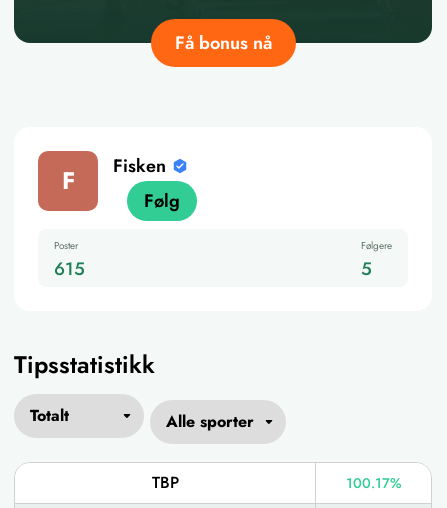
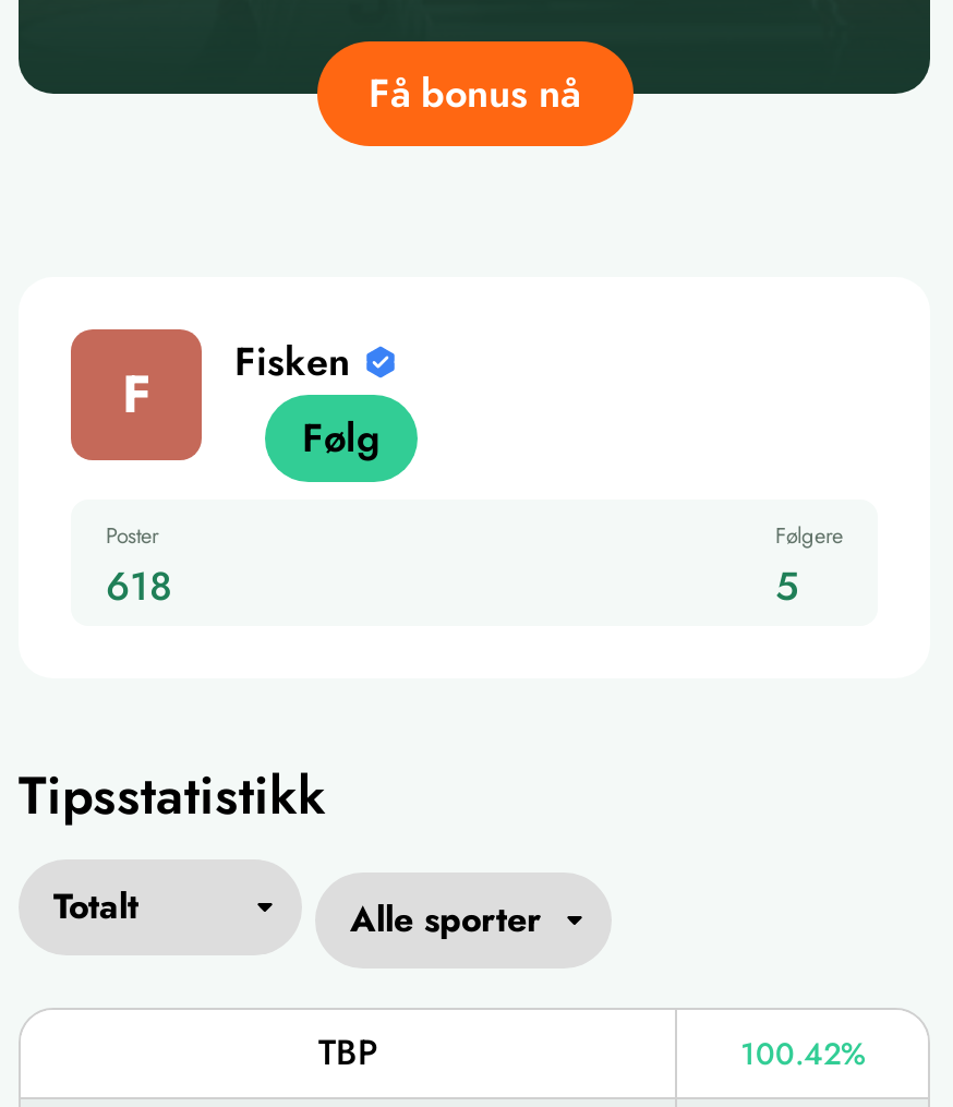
- 615
+ 618

- 100.17%
+ 100.42%
